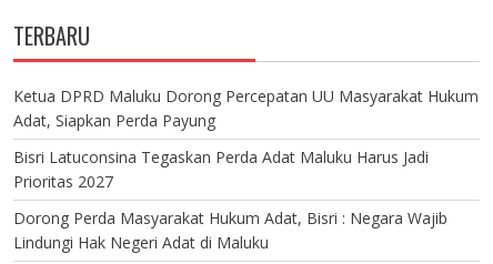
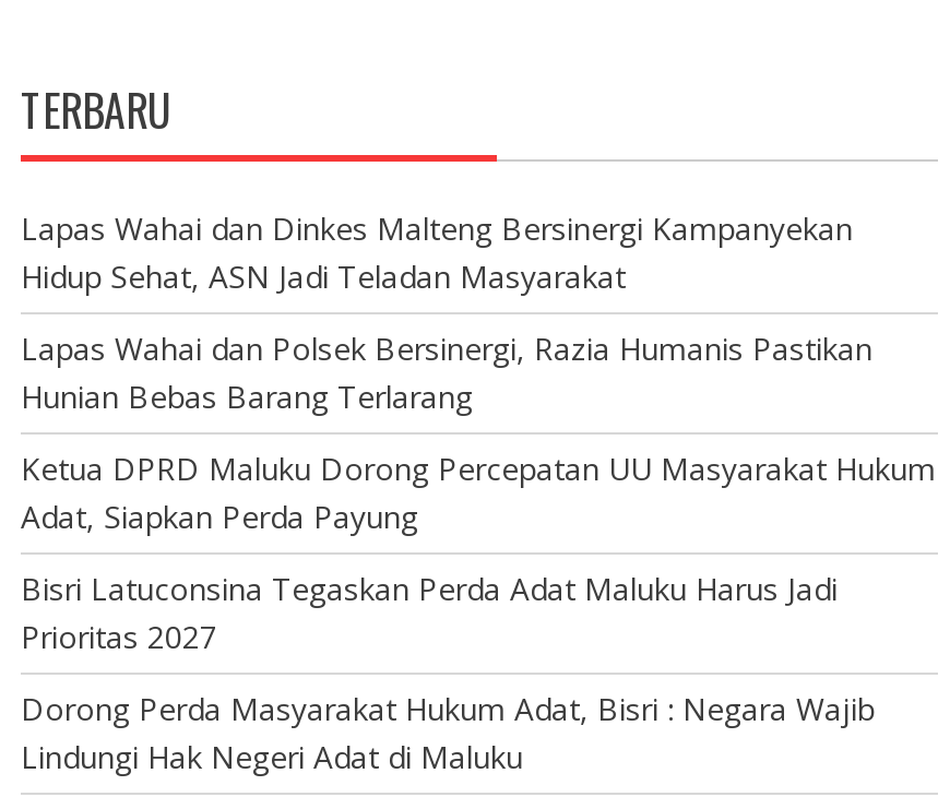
+ Lapas Wahai dan Dinkes Malteng Bersinergi Kampanyekan
+ Hidup Sehat, ASN Jadi Teladan Masyarakat
+ Lapas Wahai dan Polsek Bersinergi, Razia Humanis Pastikan
+ Hunian Bebas Barang Terlarang
